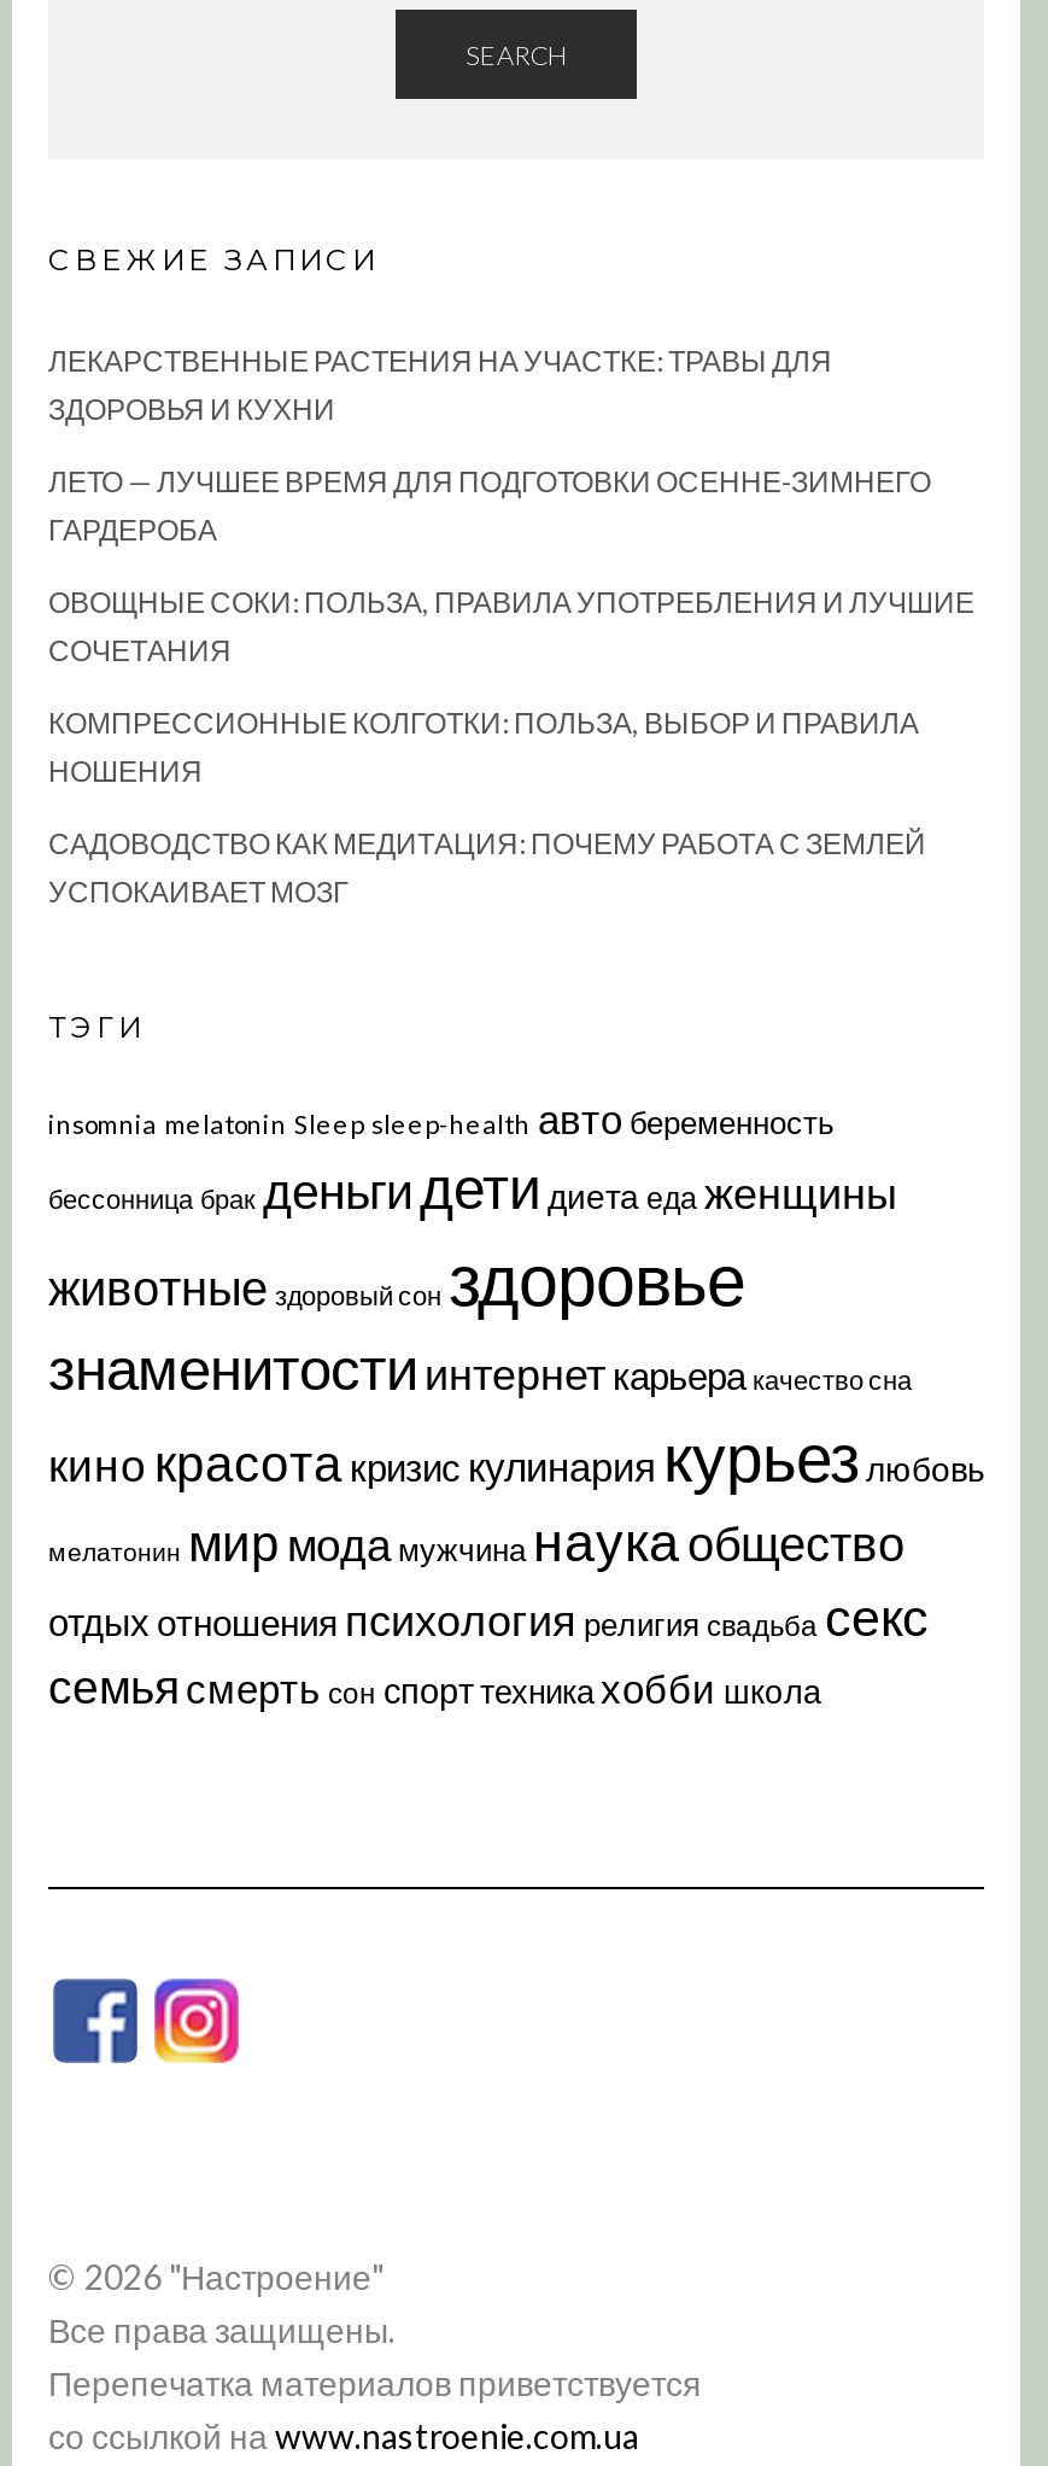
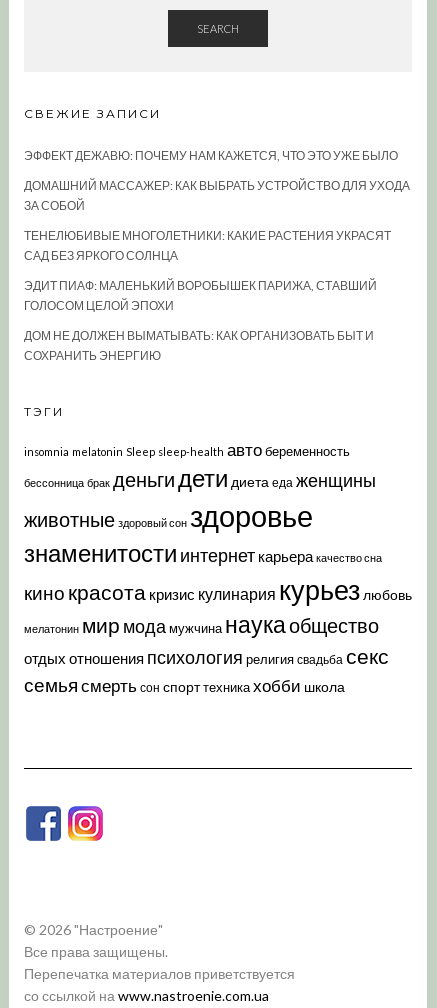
- ЛЕКАРСТВЕННЫЕ РАСТЕНИЯ НА УЧАСТКЕ: ТРАВЫ ДЛЯ
- ЗДОРОВЬЯ И КУХНИ
+ ЭФФЕКТ ДЕЖАВЮ: ПОЧЕМУ НАМ КАЖЕТСЯ, ЧТО ЭТО УЖЕ БЫЛО

- ЛЕТО — ЛУЧШЕЕ ВРЕМЯ ДЛЯ ПОДГОТОВКИ ОСЕННЕ-ЗИМНЕГО
- ГАРДЕРОБА
+ ДОМАШНИЙ МАССАЖЕР: КАК ВЫБРАТЬ УСТРОЙСТВО ДЛЯ УХОДА
+ ЗА СОБОЙ

- ОВОЩНЫЕ СОКИ: ПОЛЬЗА, ПРАВИЛА УПОТРЕБЛЕНИЯ И ЛУЧШИЕ
- СОЧЕТАНИЯ
+ ТЕНЕЛЮБИВЫЕ МНОГОЛЕТНИКИ: КАКИЕ РАСТЕНИЯ УКРАСЯТ
+ САД БЕЗ ЯРКОГО СОЛНЦА

- КОМПРЕССИОННЫЕ КОЛГОТКИ: ПОЛЬЗА, ВЫБОР И ПРАВИЛА
- НОШЕНИЯ
+ ЭДИТ ПИАФ: МАЛЕНЬКИЙ ВОРОБЫШЕК ПАРИЖА, СТАВШИЙ
+ ГОЛОСОМ ЦЕЛОЙ ЭПОХИ

- САДОВОДСТВО КАК МЕДИТАЦИЯ: ПОЧЕМУ РАБОТА С ЗЕМЛЕЙ
- УСПОКАИВАЕТ МОЗГ
+ ДОМ НЕ ДОЛЖЕН ВЫМАТЫВАТЬ: КАК ОРГАНИЗОВАТЬ БЫТ И
+ СОХРАНИТЬ ЭНЕРГИЮ
